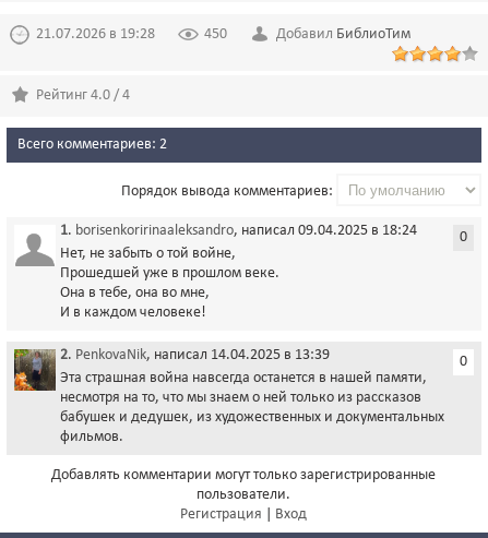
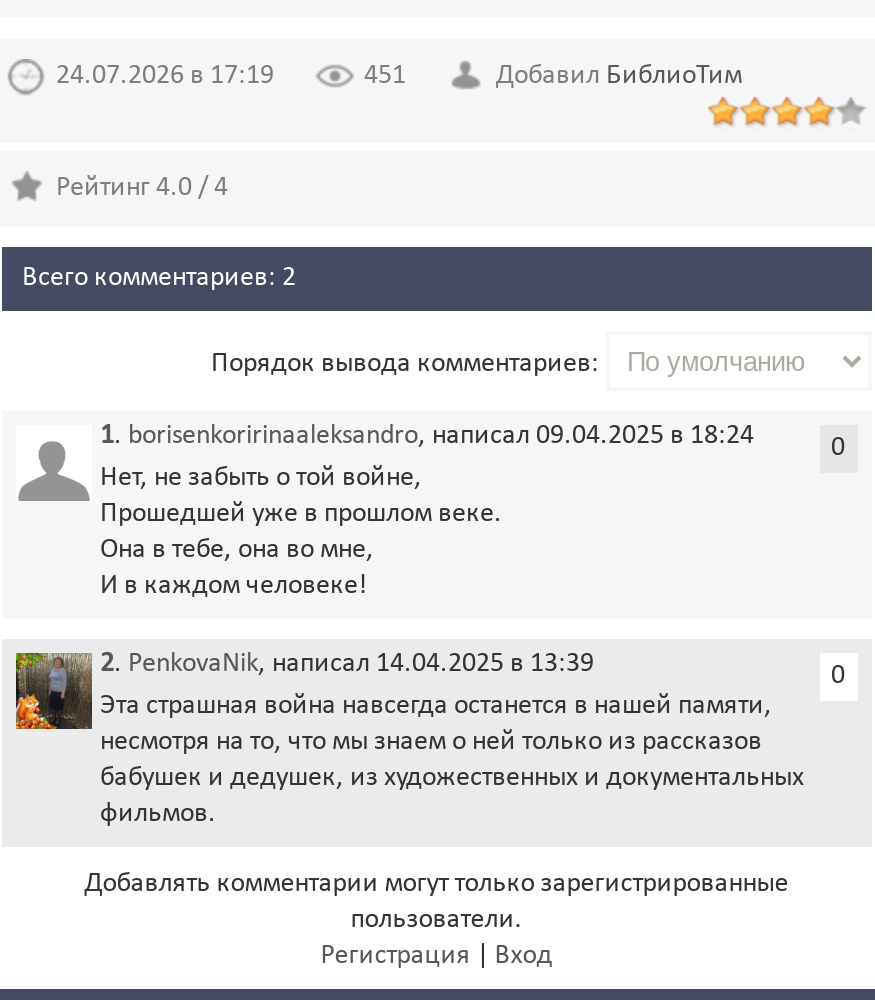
- 21.07.2026 в 19:28
+ 24.07.2026 в 17:19

- 450
+ 451
